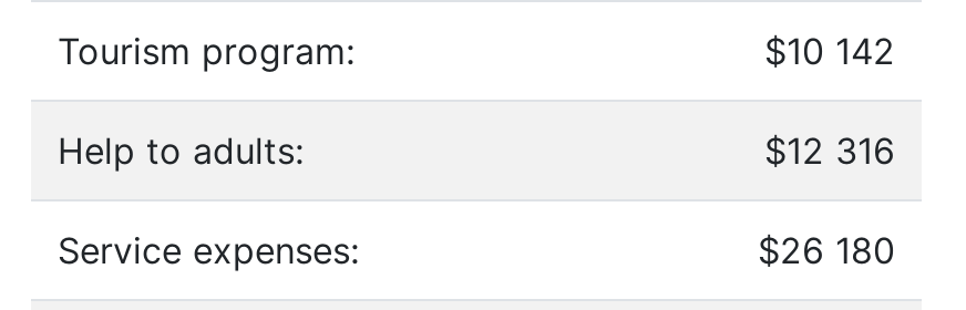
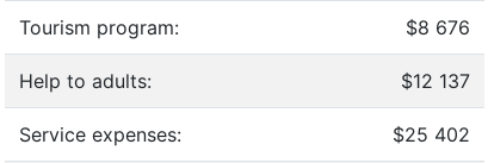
- $10 142
+ $8 676

- $12 316
+ $12 137

- $26 180
+ $25 402
